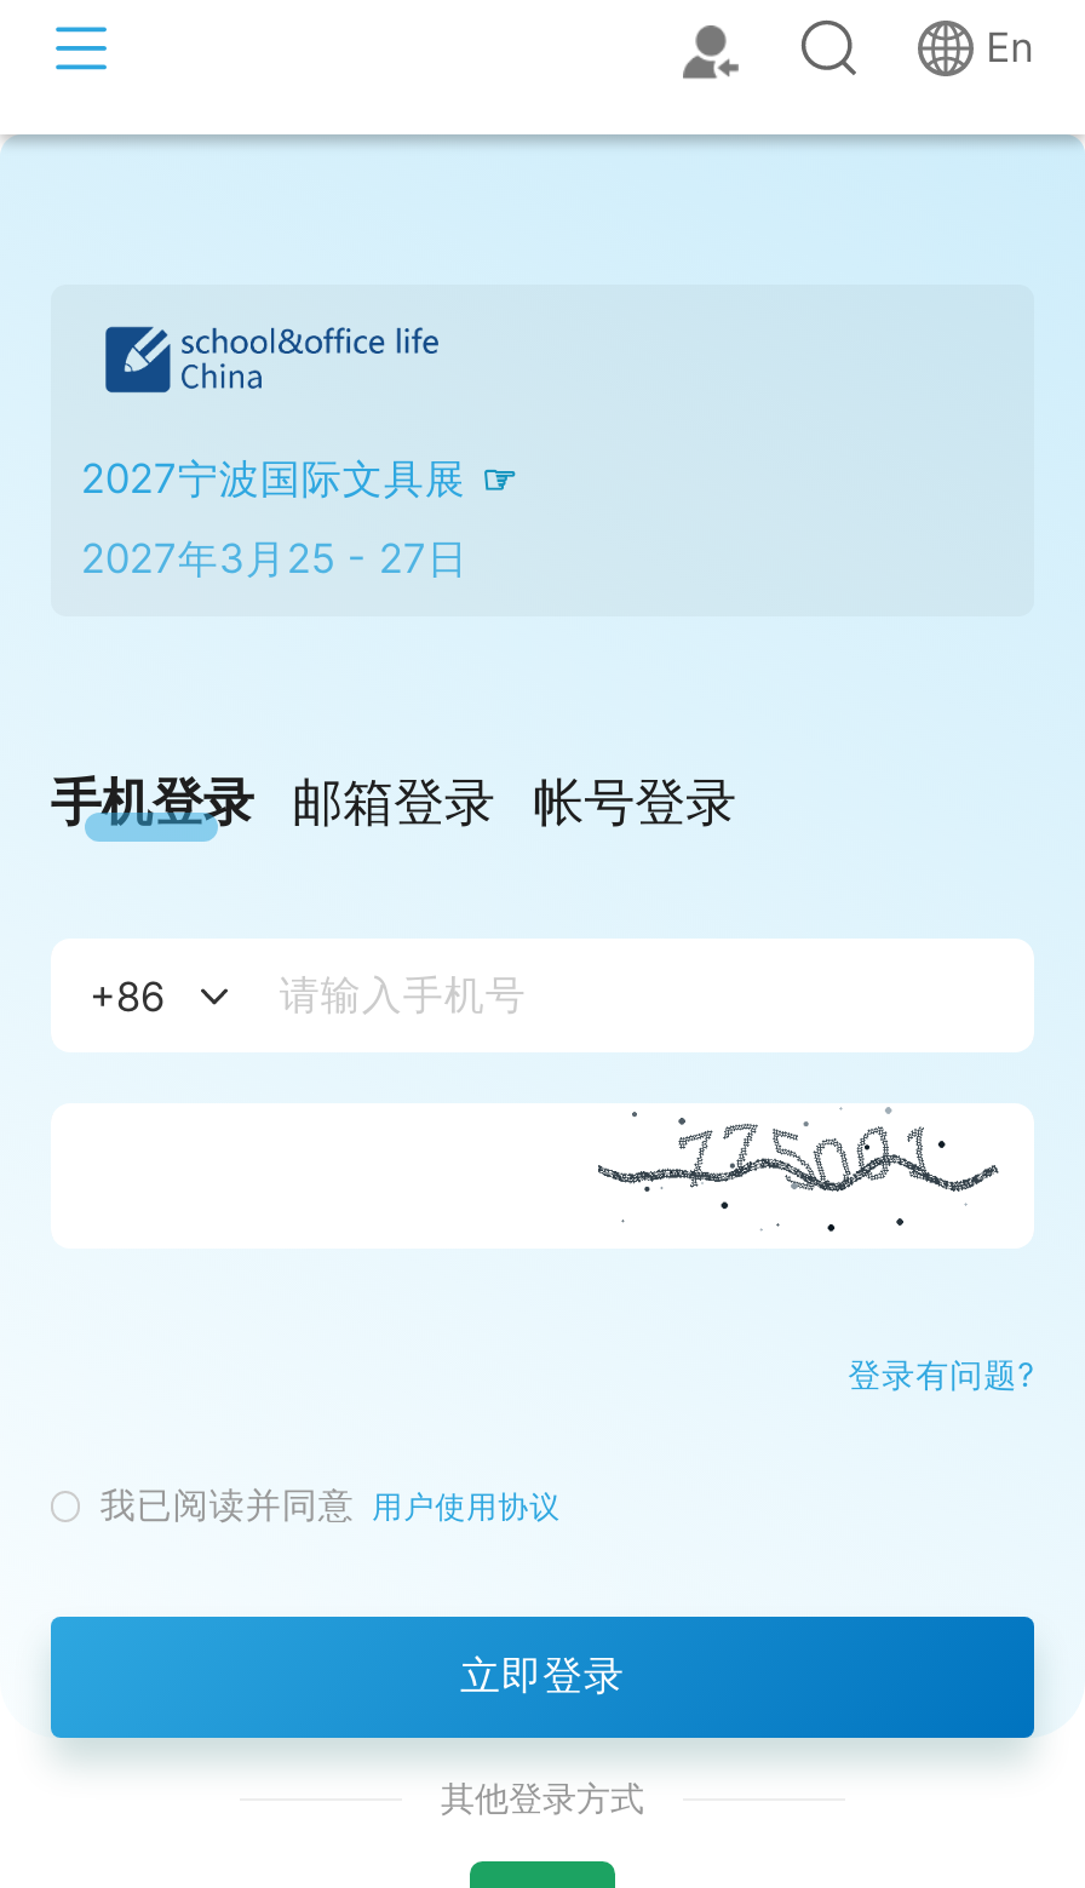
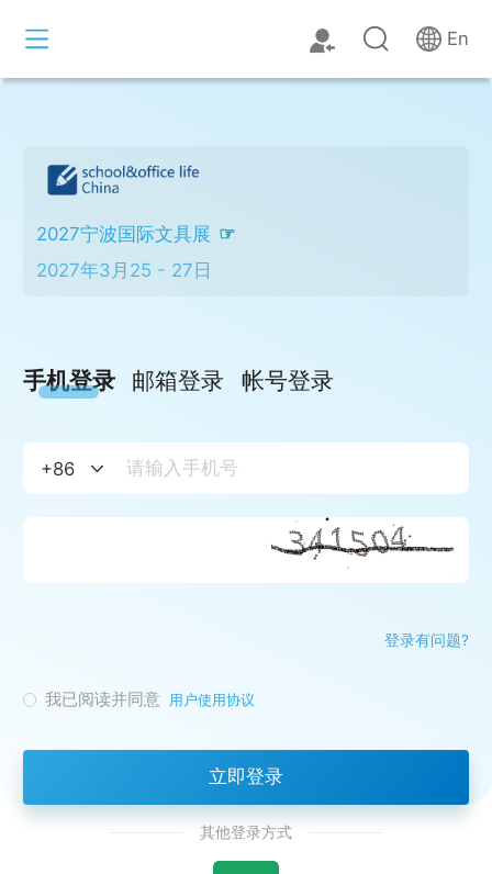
- [image]
+ [image]
